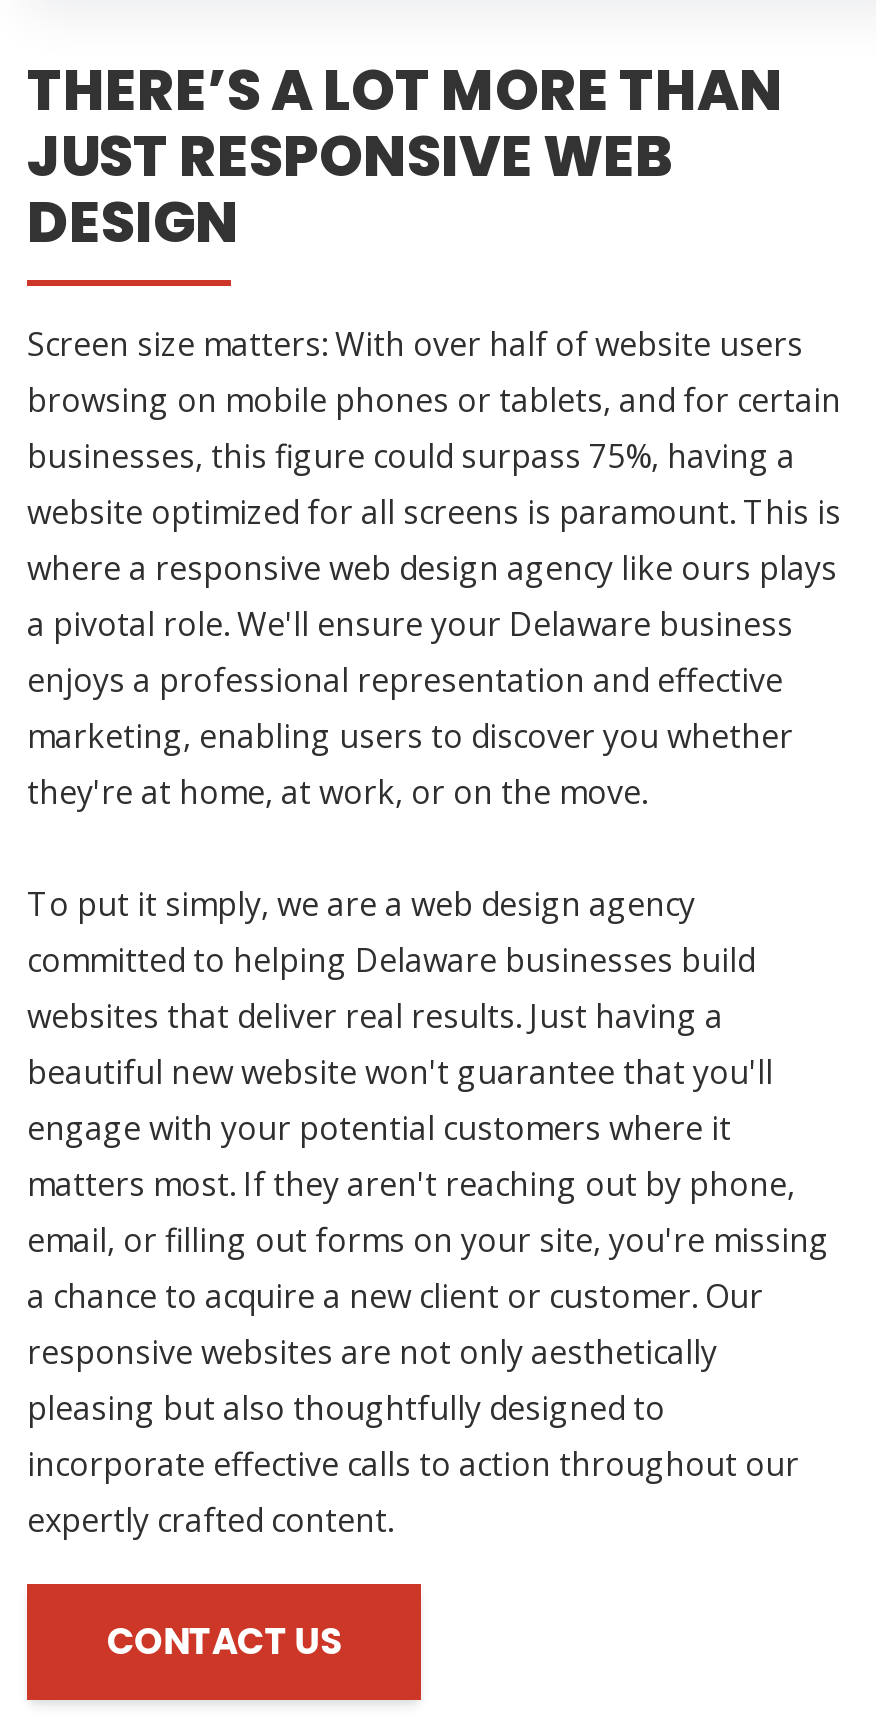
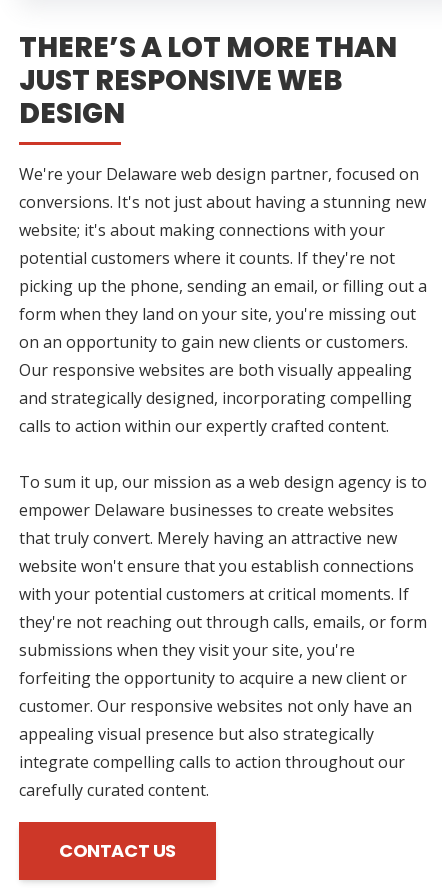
- Screen size matters: With over half of website users
- browsing on mobile phones or tablets, and for certain
- businesses, this figure could surpass 75%, having a
- website optimized for all screens is paramount. This is
- where a responsive web design agency like ours plays
- a pivotal role. We'll ensure your Delaware business
- enjoys a professional representation and effective
- marketing, enabling users to discover you whether
- they're at home, at work, or on the move.
+ We're your Delaware web design partner, focused on
+ conversions. It's not just about having a stunning new
+ website; it's about making connections with your
+ potential customers where it counts. If they're not
+ picking up the phone, sending an email, or filling out a
+ form when they land on your site, you're missing out
+ on an opportunity to gain new clients or customers.
+ Our responsive websites are both visually appealing
+ and strategically designed, incorporating compelling
+ calls to action within our expertly crafted content.

- To put it simply, we are a web design agency
- committed to helping Delaware businesses build
- websites that deliver real results. Just having a
- beautiful new website won't guarantee that you'll
- engage with your potential customers where it
- matters most. If they aren't reaching out by phone,
- email, or filling out forms on your site, you're missing
- a chance to acquire a new client or customer. Our
- responsive websites are not only aesthetically
- pleasing but also thoughtfully designed to
- incorporate effective calls to action throughout our
- expertly crafted content.
+ To sum it up, our mission as a web design agency is to
+ empower Delaware businesses to create websites
+ that truly convert. Merely having an attractive new
+ website won't ensure that you establish connections
+ with your potential customers at critical moments. If
+ they're not reaching out through calls, emails, or form
+ submissions when they visit your site, you're
+ forfeiting the opportunity to acquire a new client or
+ customer. Our responsive websites not only have an
+ appealing visual presence but also strategically
+ integrate compelling calls to action throughout our
+ carefully curated content.
